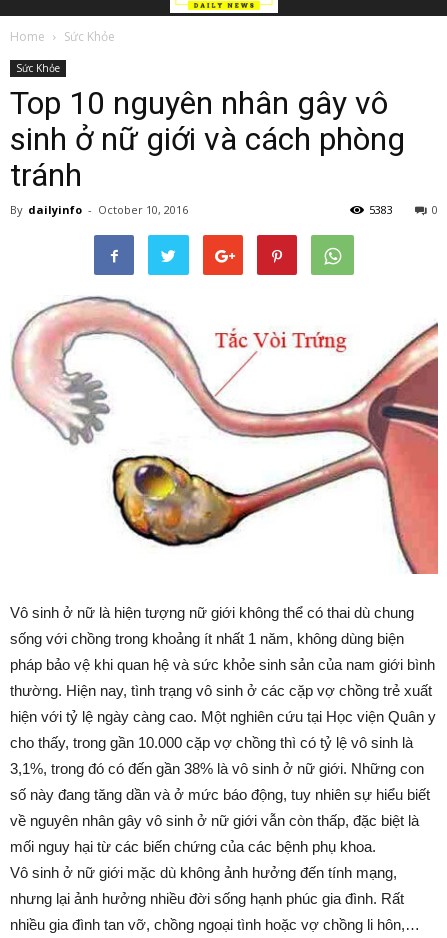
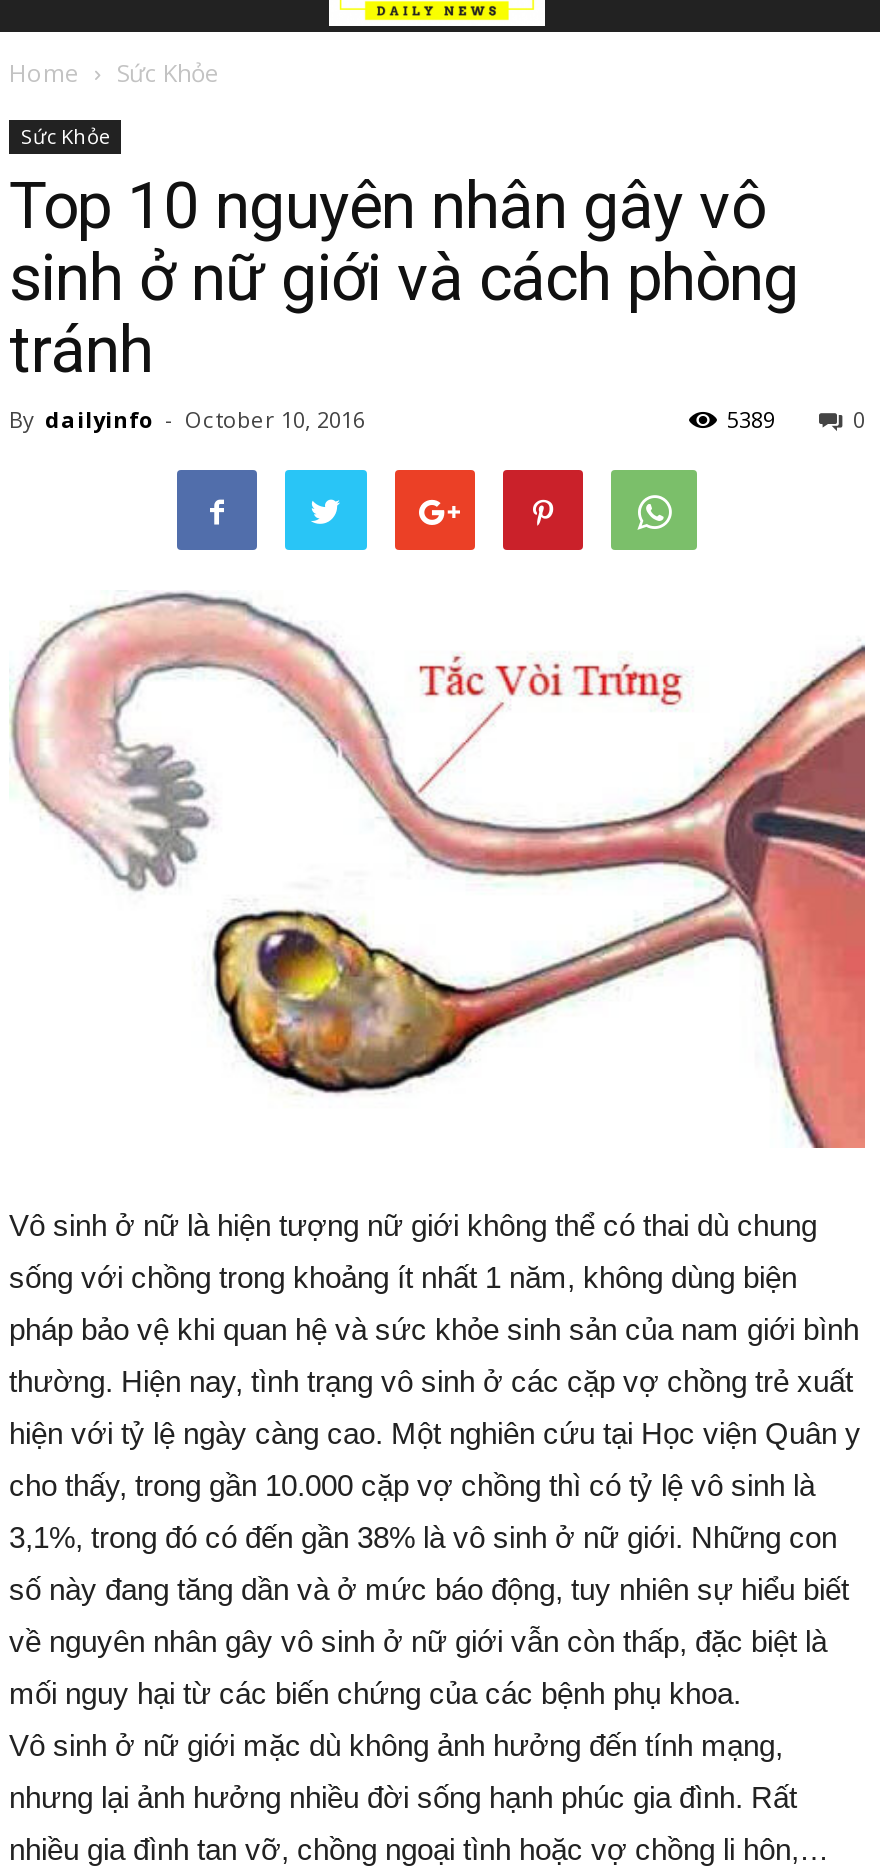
- 5383
+ 5389
